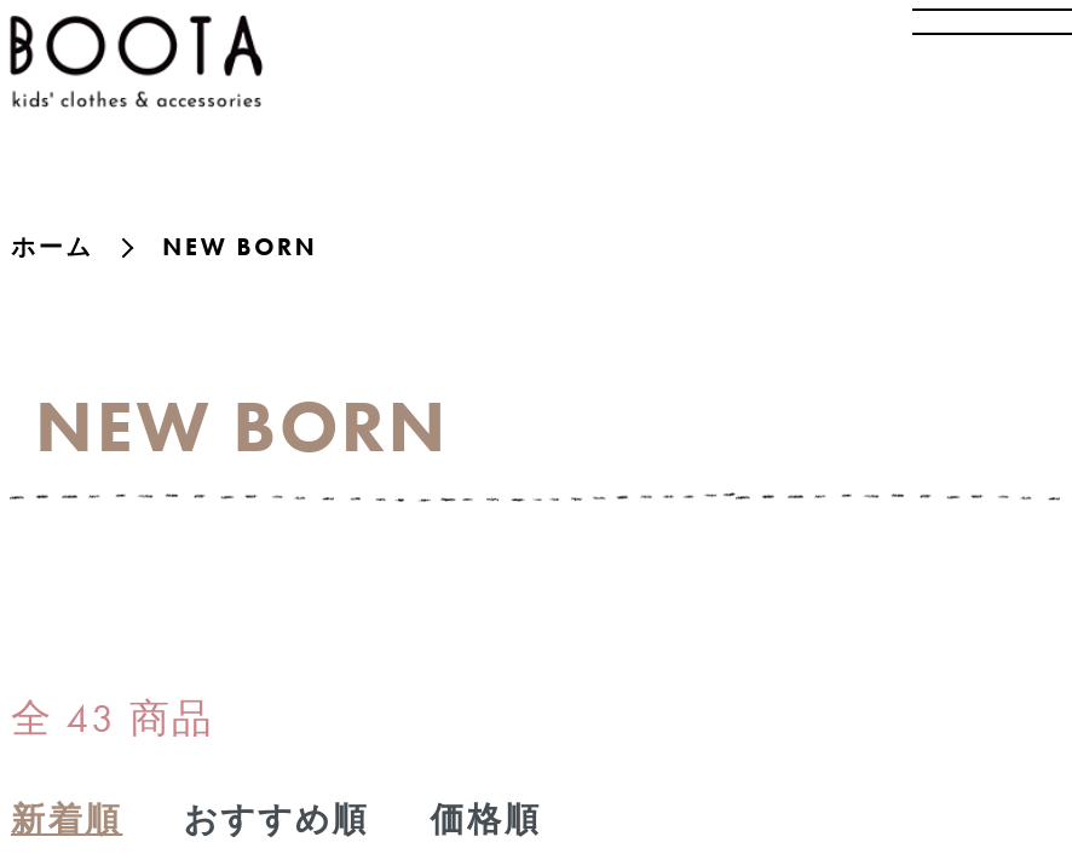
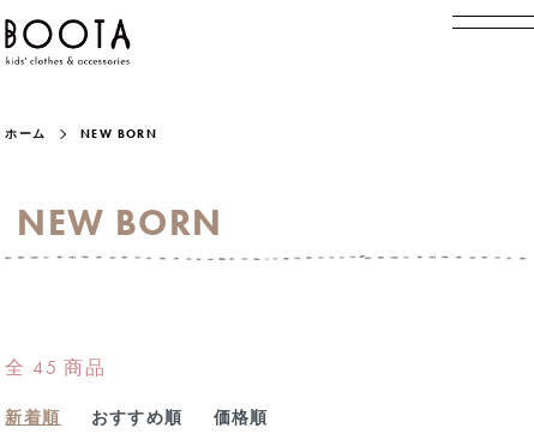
- 全 43 商品
+ 全 45 商品
